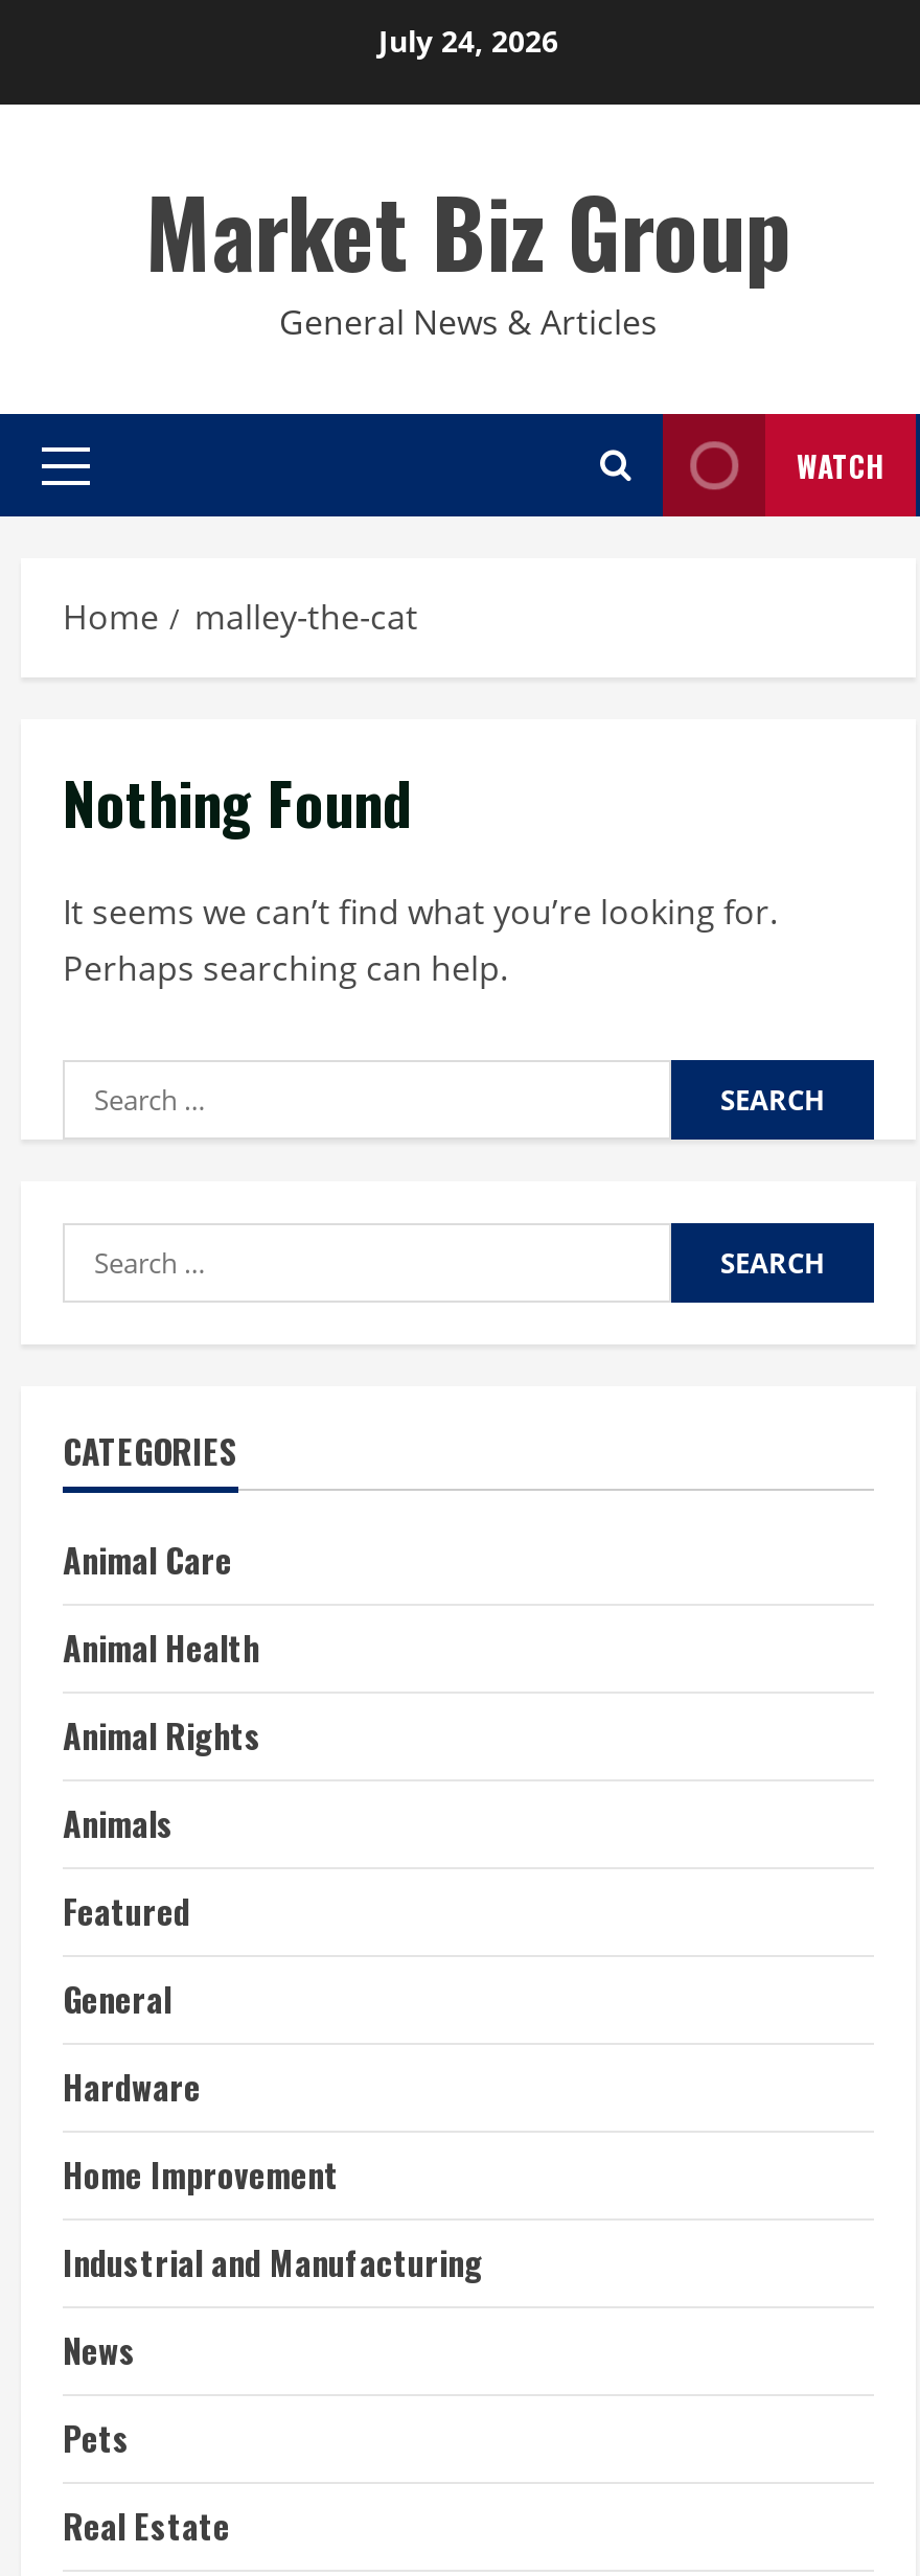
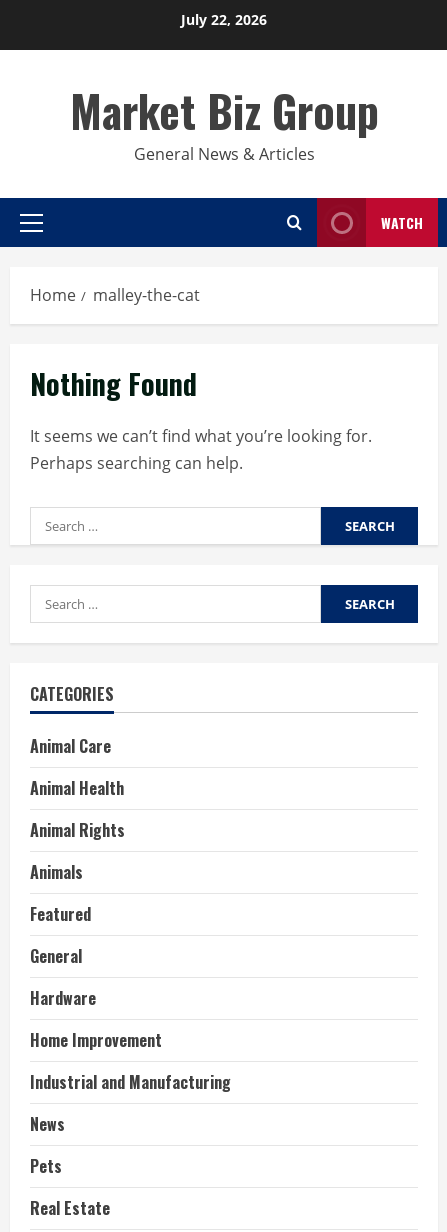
- July 24, 2026
+ July 22, 2026
